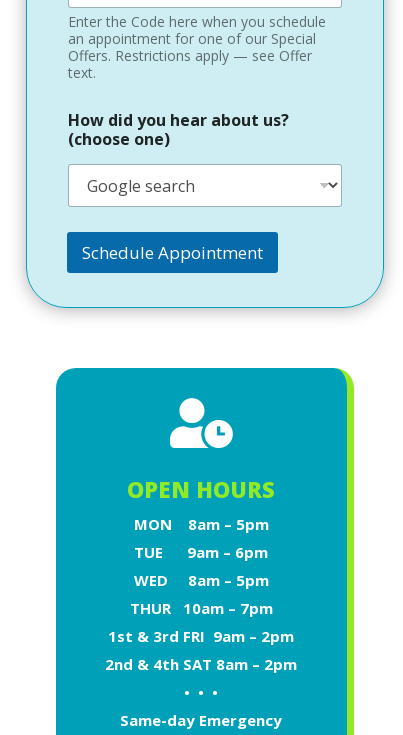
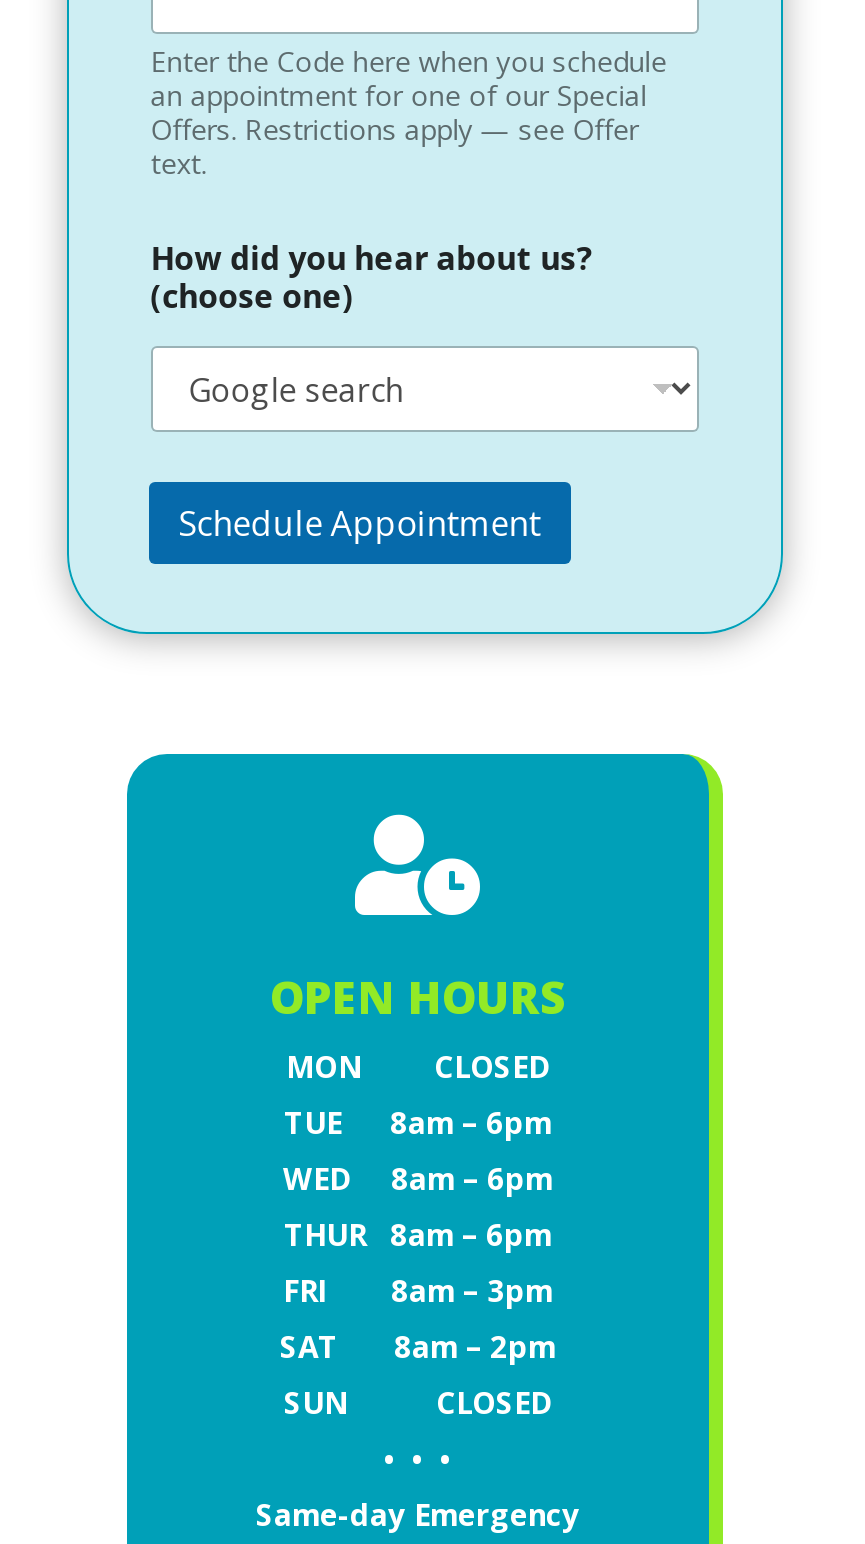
- MON 8am – 5pm
- TUE 9am – 6pm
- WED 8am – 5pm
- THUR 10am – 7pm
- 1st & 3rd FRI 9am – 2pm
- 2nd & 4th SAT 8am – 2pm
+ MON CLOSED
+ TUE 8am – 6pm
+ WED 8am – 6pm
+ THUR 8am – 6pm
+ FRI 8am – 3pm
+ SAT 8am – 2pm
+ SUN CLOSED
